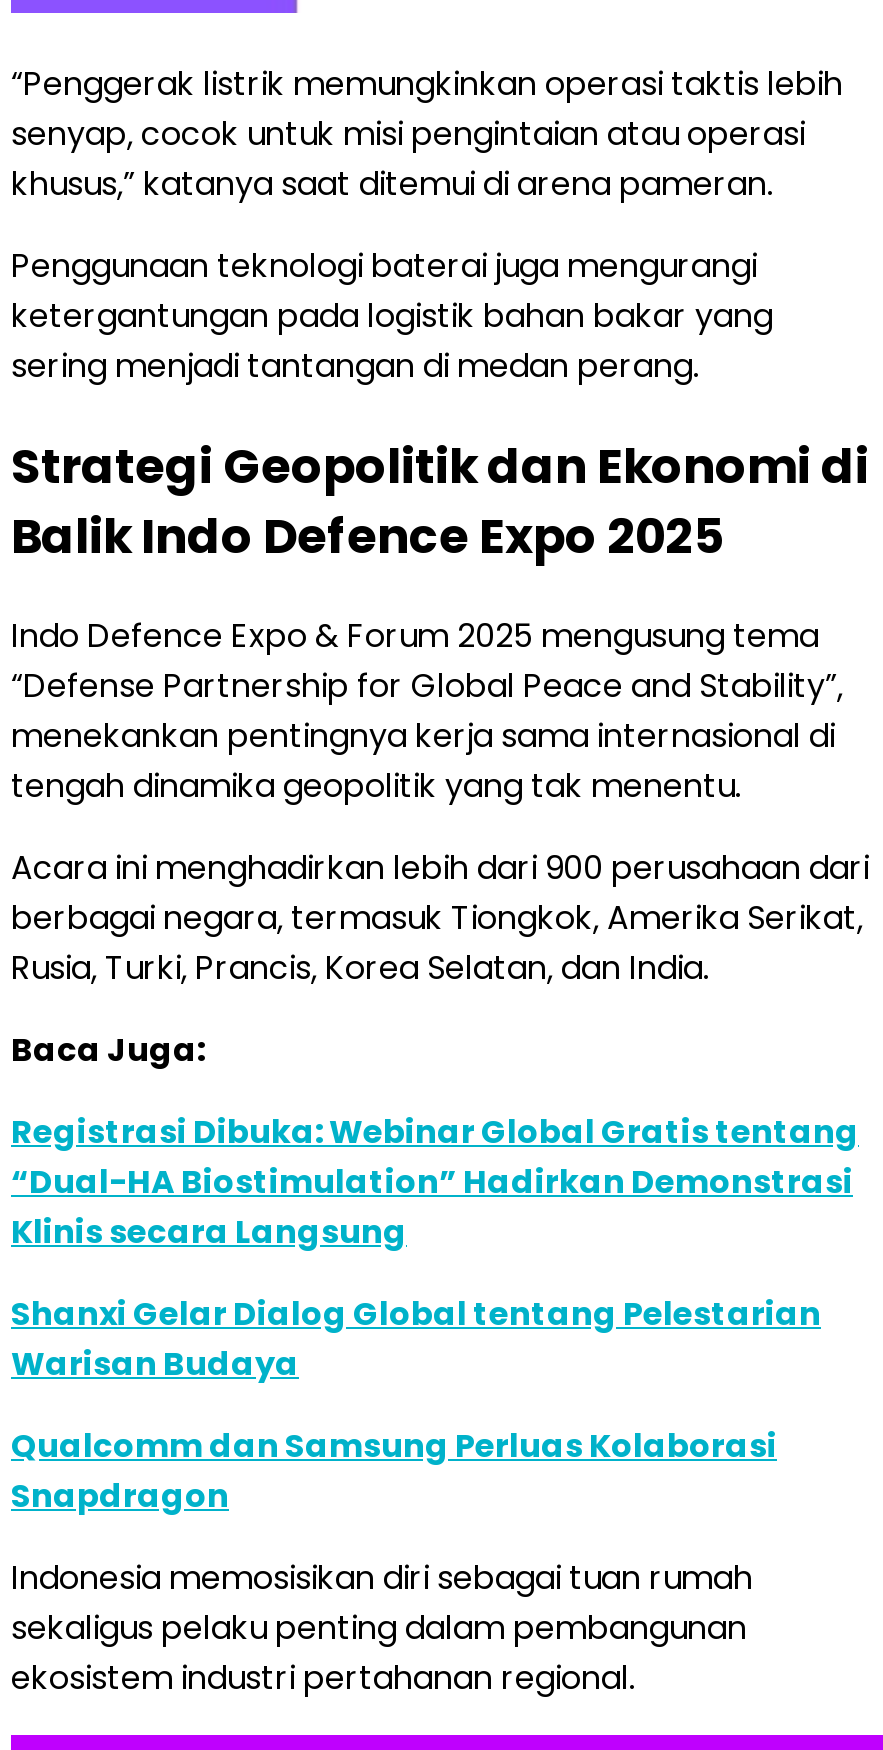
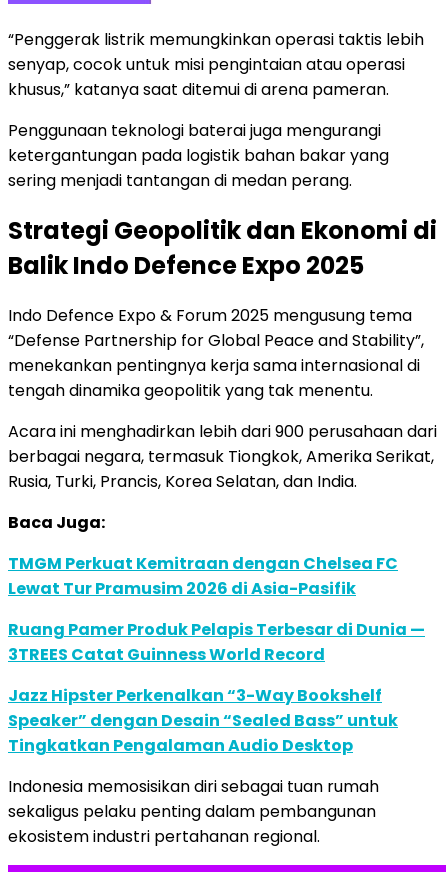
- Registrasi Dibuka: Webinar Global Gratis tentang
- “Dual-HA Biostimulation” Hadirkan Demonstrasi
- Klinis secara Langsung
+ TMGM Perkuat Kemitraan dengan Chelsea FC
+ Lewat Tur Pramusim 2026 di Asia-Pasifik

- Shanxi Gelar Dialog Global tentang Pelestarian
- Warisan Budaya
+ Ruang Pamer Produk Pelapis Terbesar di Dunia —
+ 3TREES Catat Guinness World Record

- Qualcomm dan Samsung Perluas Kolaborasi
- Snapdragon
+ Jazz Hipster Perkenalkan “3-Way Bookshelf
+ Speaker” dengan Desain “Sealed Bass” untuk
+ Tingkatkan Pengalaman Audio Desktop
